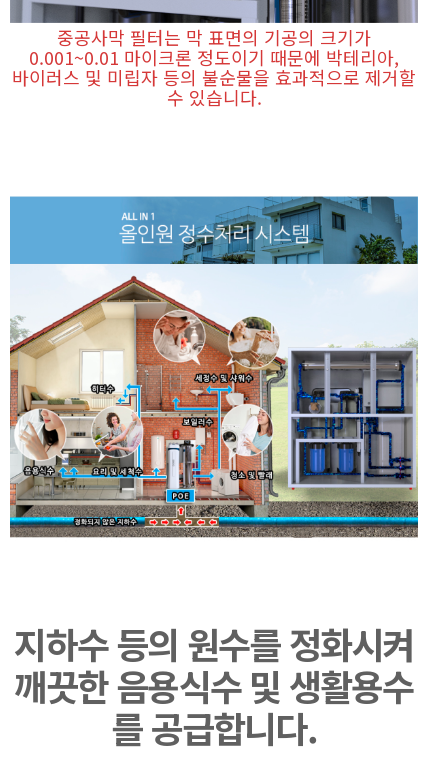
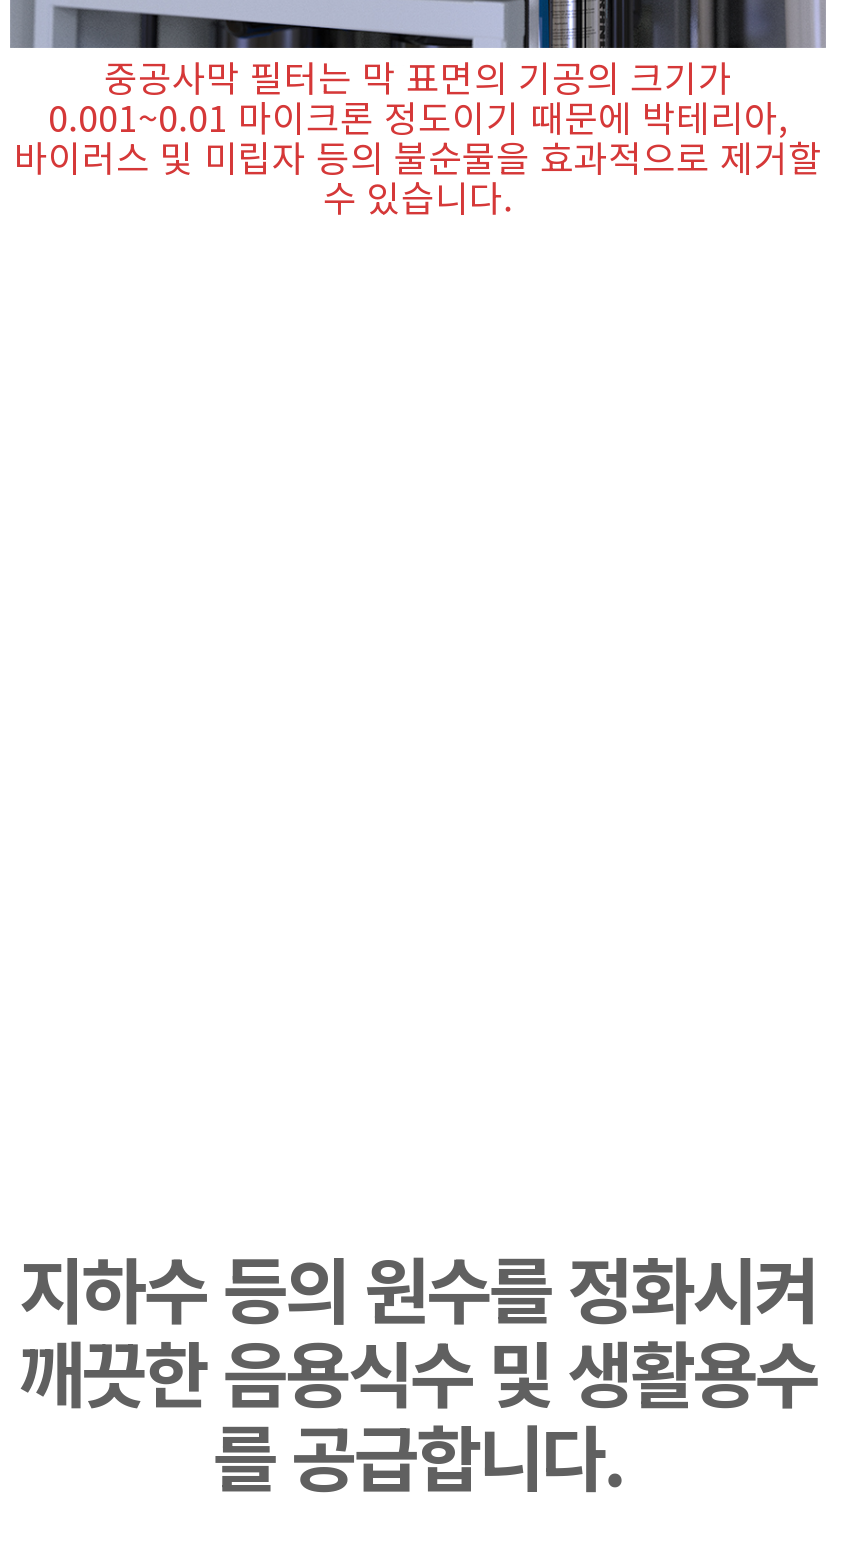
- [image]
